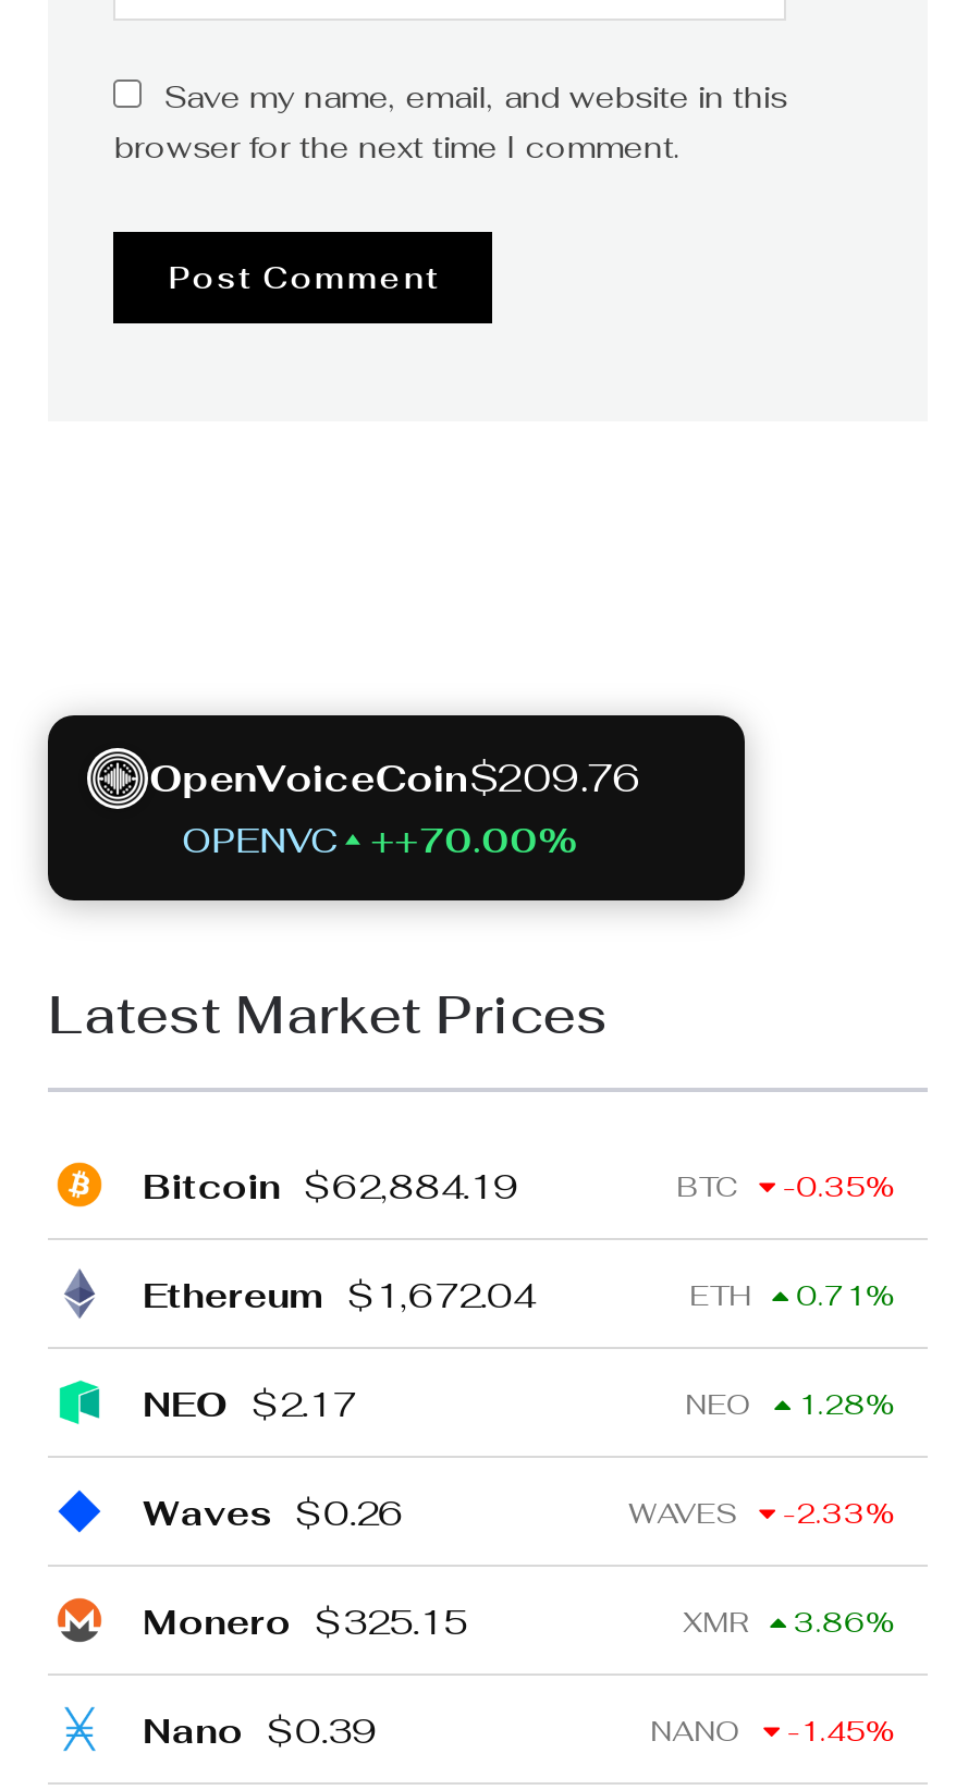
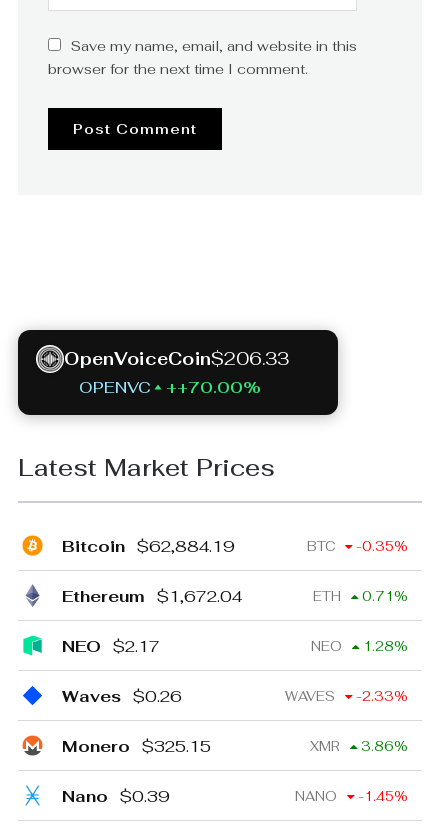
- OpenVoiceCoin$209.76
+ OpenVoiceCoin$206.33
